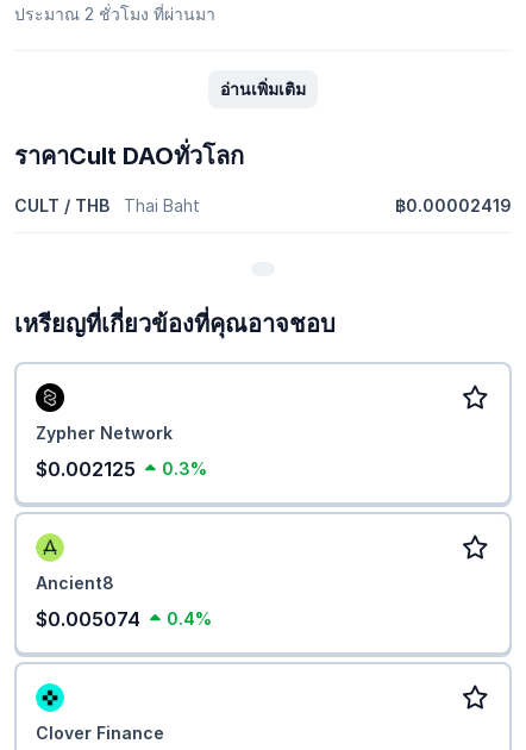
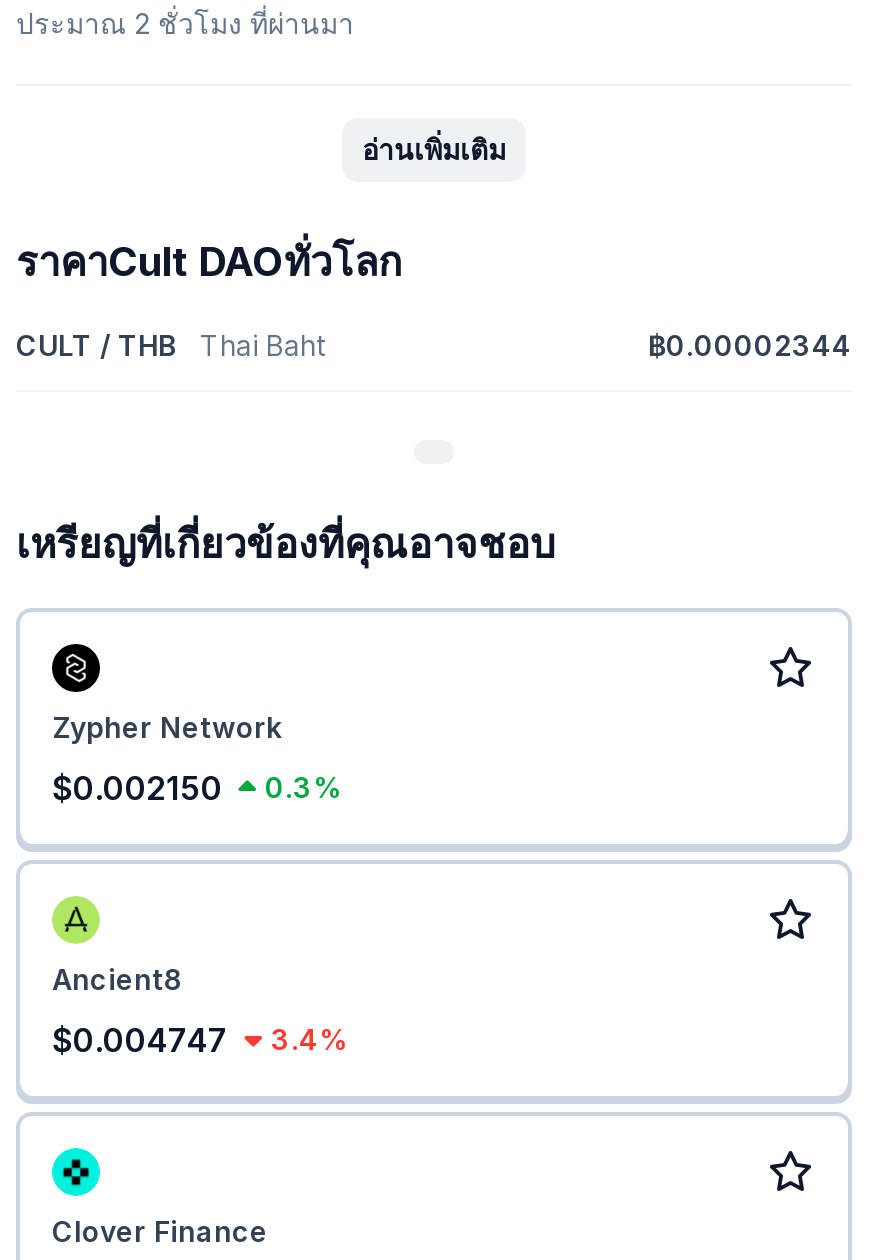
- ฿0.00002419
+ ฿0.00002344

- $0.002125 0.3%
+ $0.002150 0.3%

- $0.005074
+ $0.004747

- 0.4%
+ 3.4%
